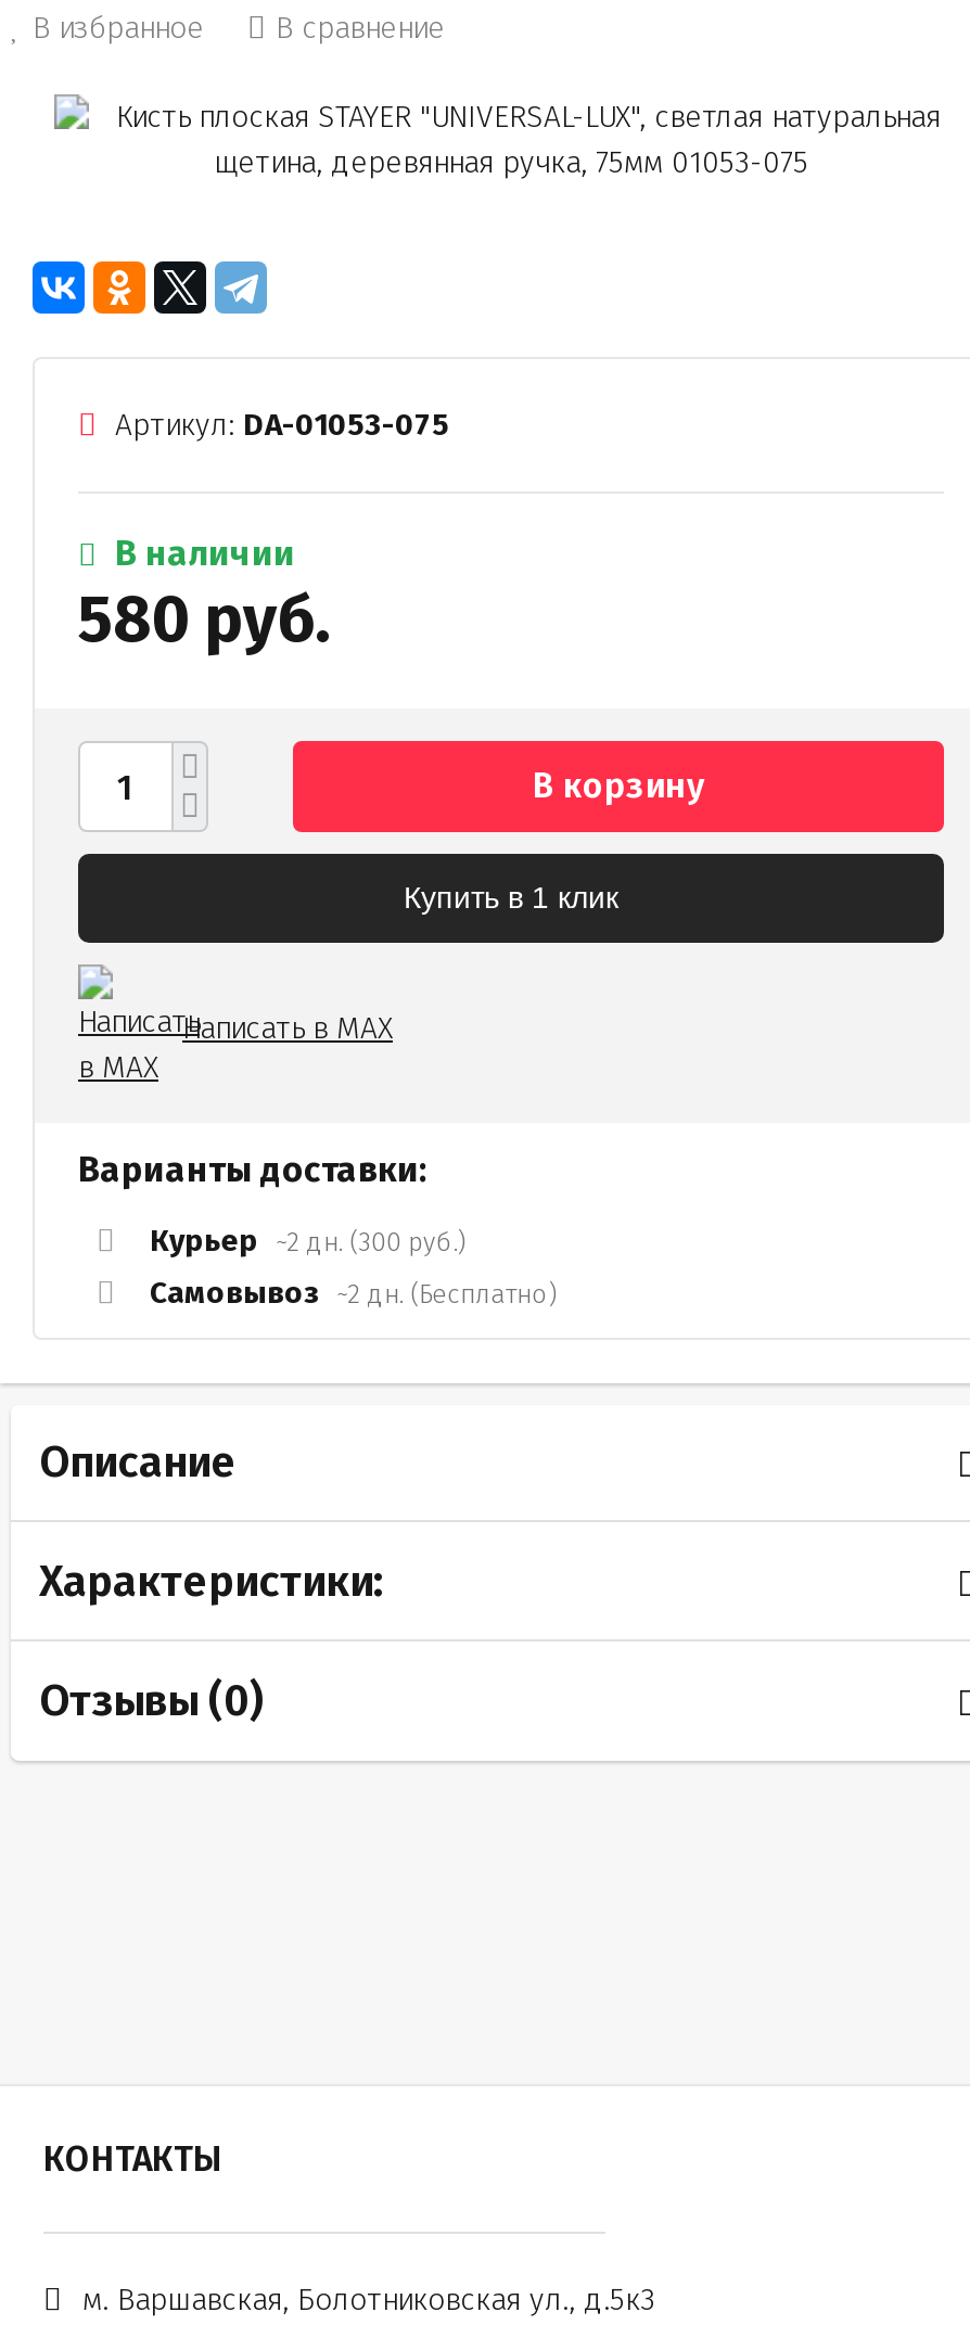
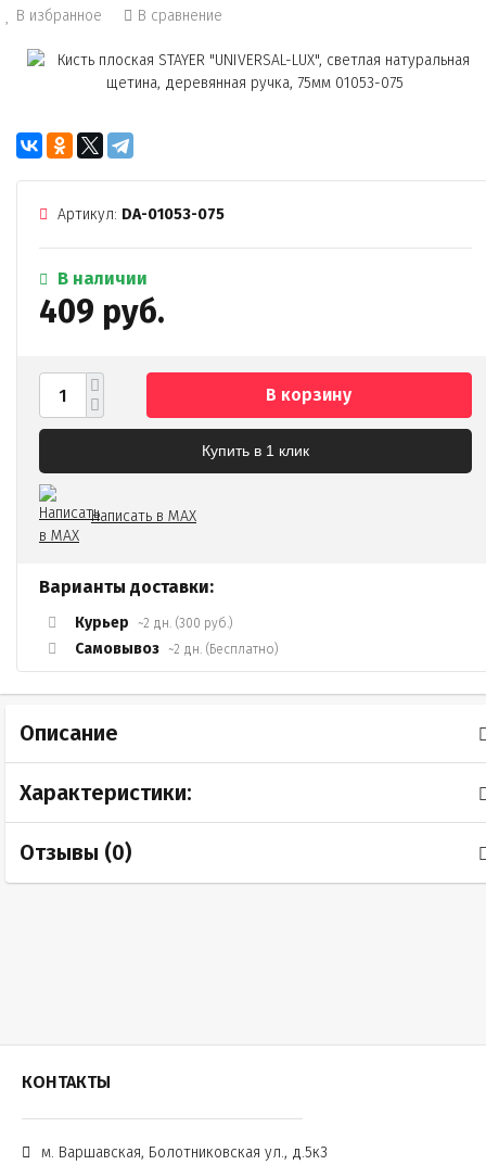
- 580 руб.
+ 409 руб.
